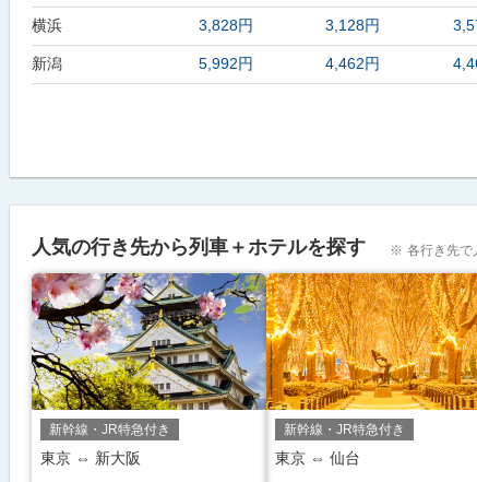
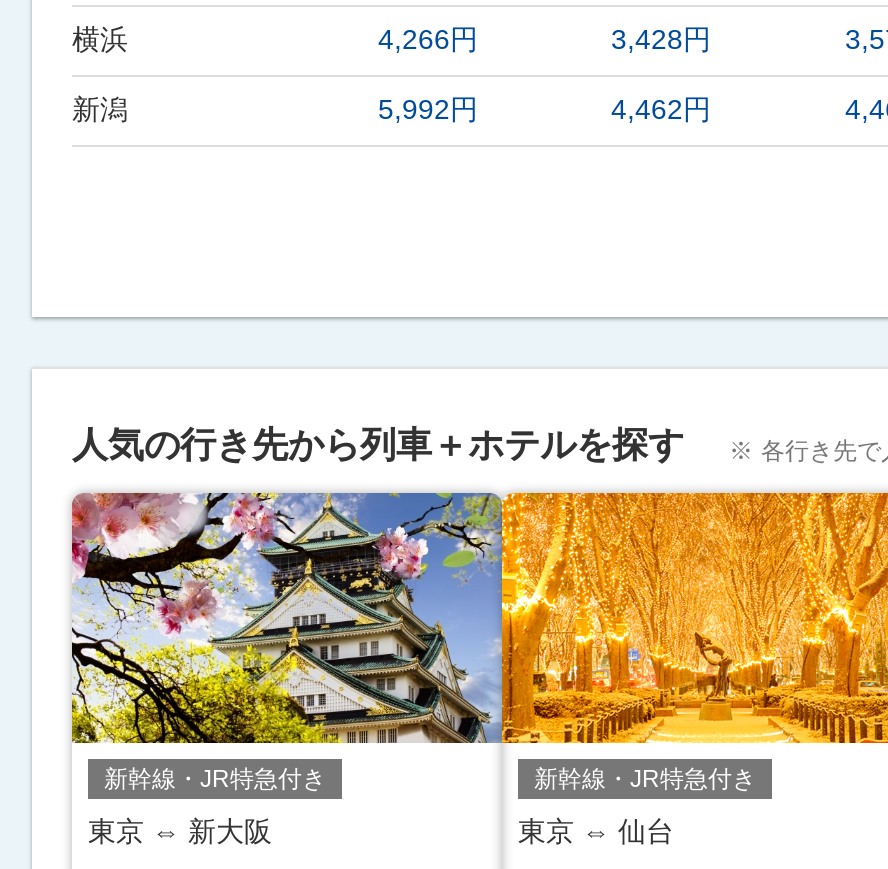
- 3,828円
+ 4,266円

- 3,128円
+ 3,428円
